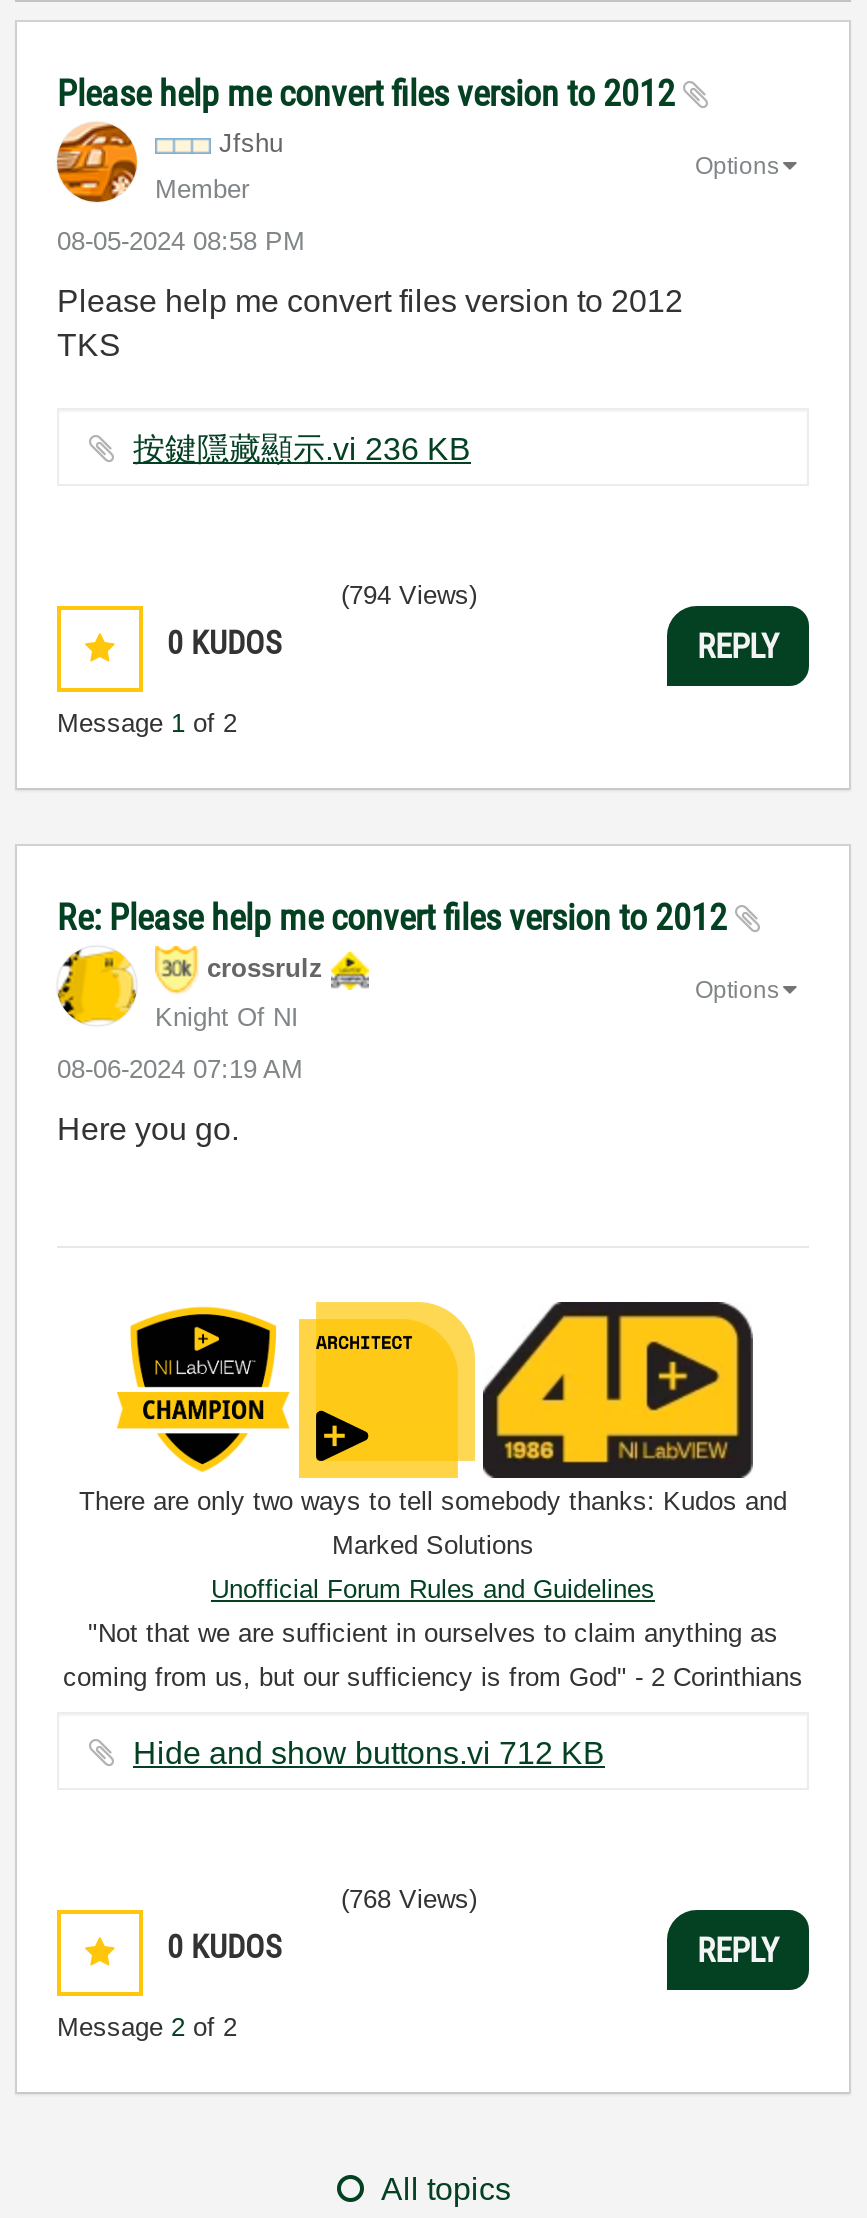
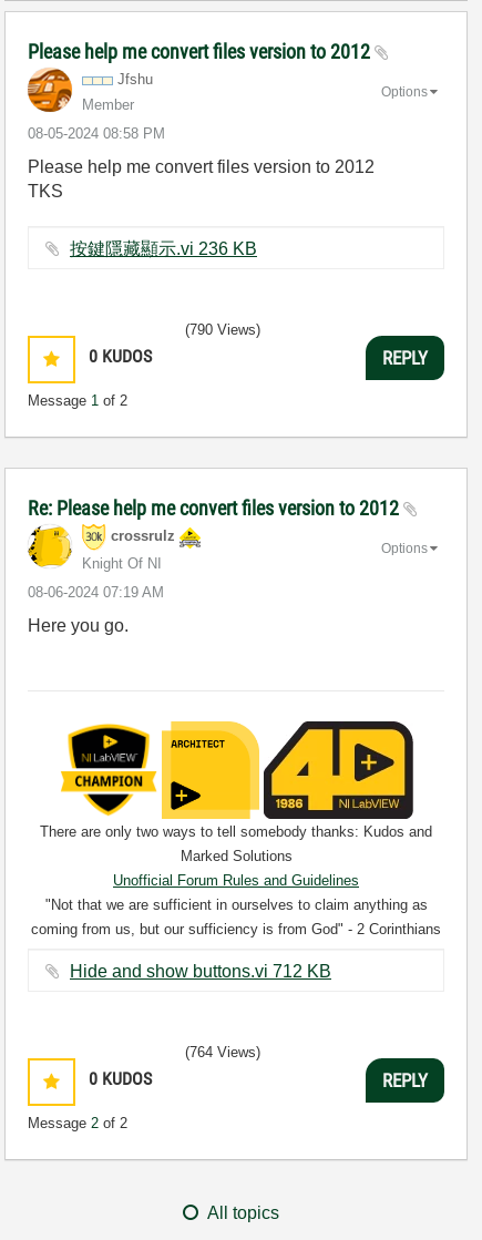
- (794 Views)
+ (790 Views)

- (768 Views)
+ (764 Views)
